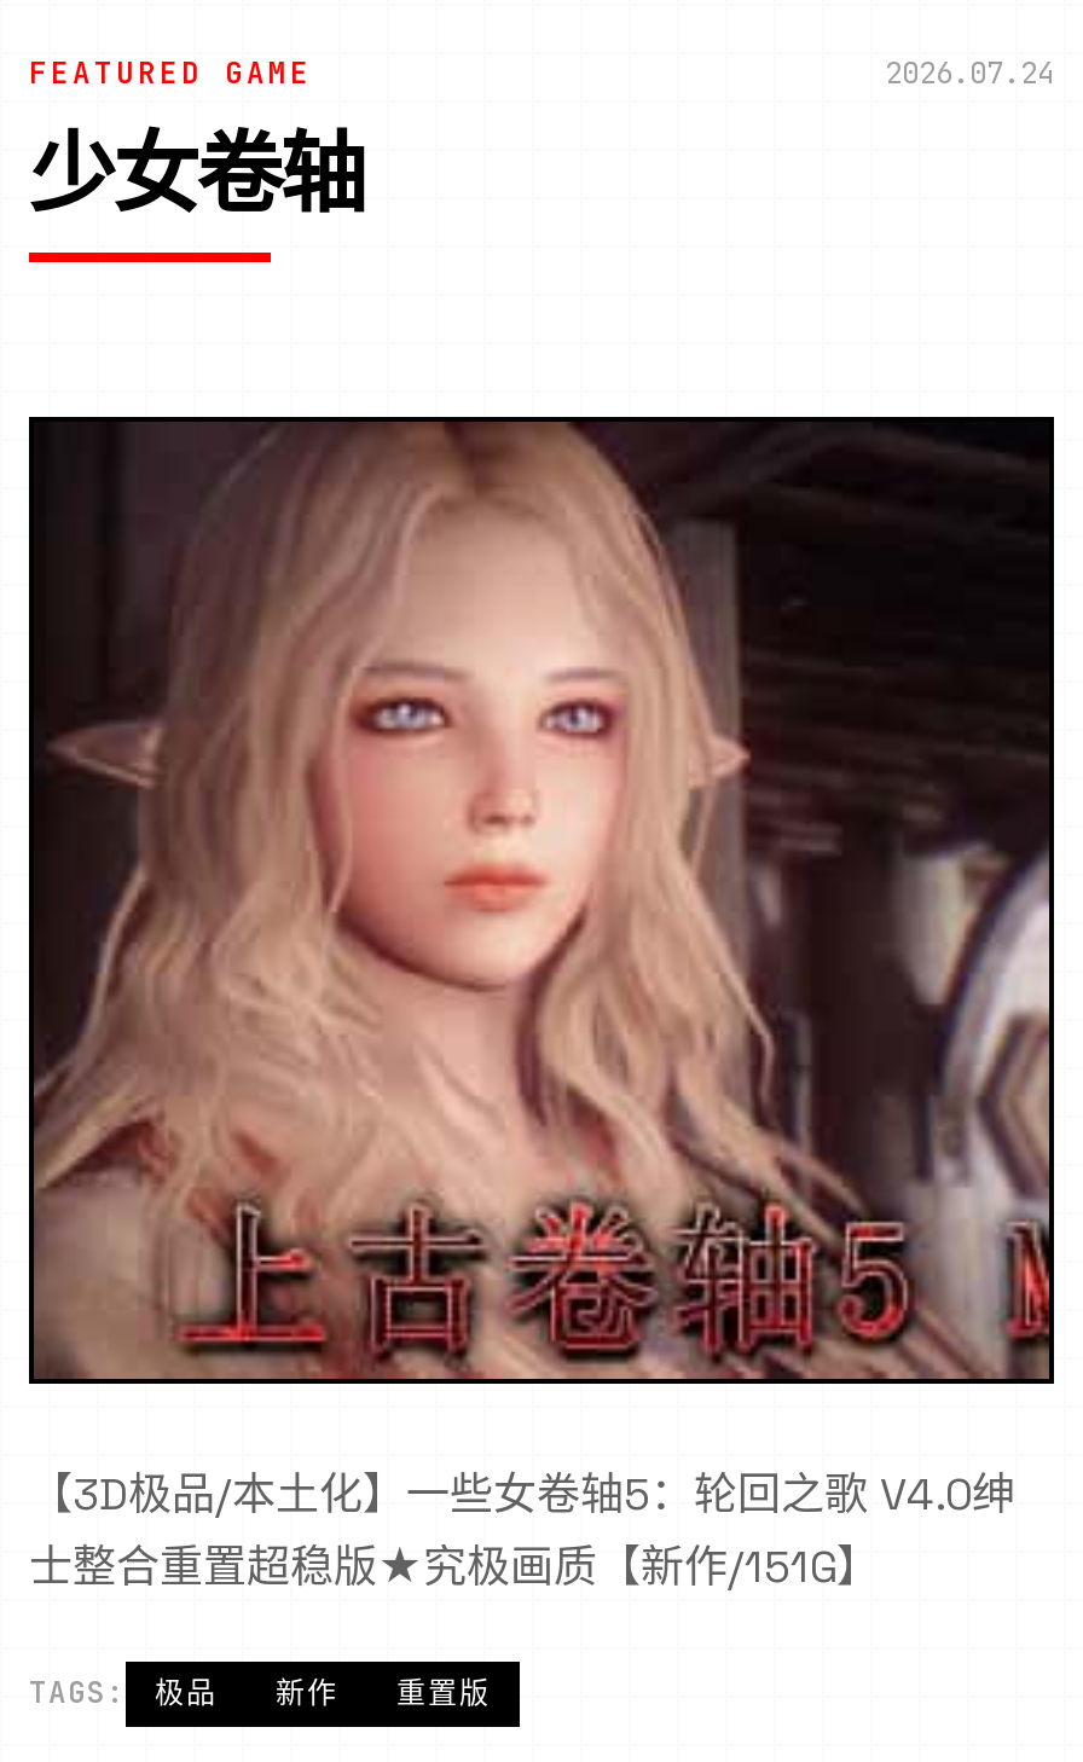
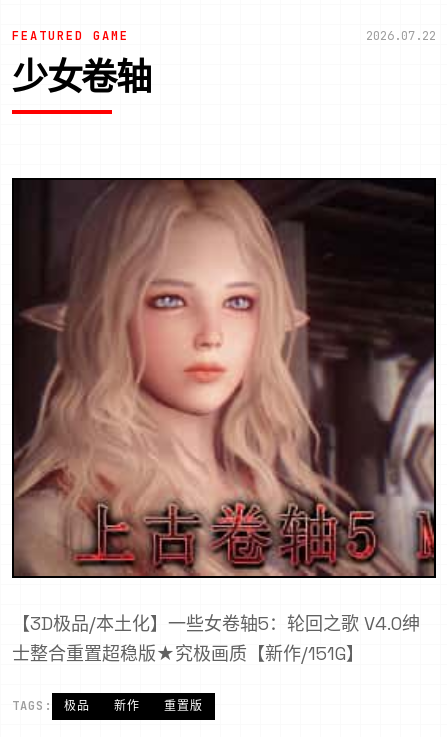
- 2026.07.24
+ 2026.07.22
